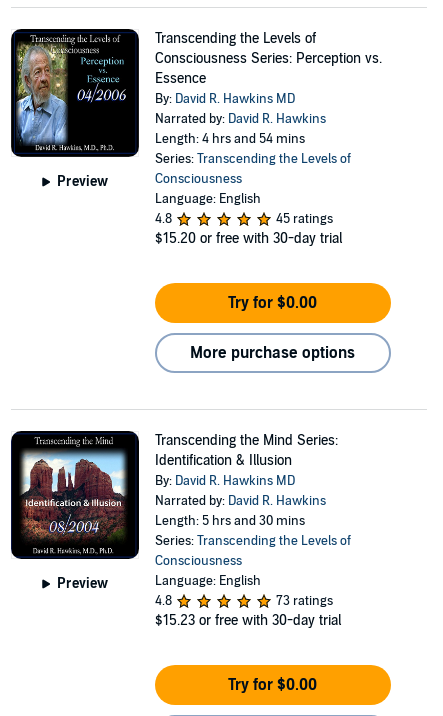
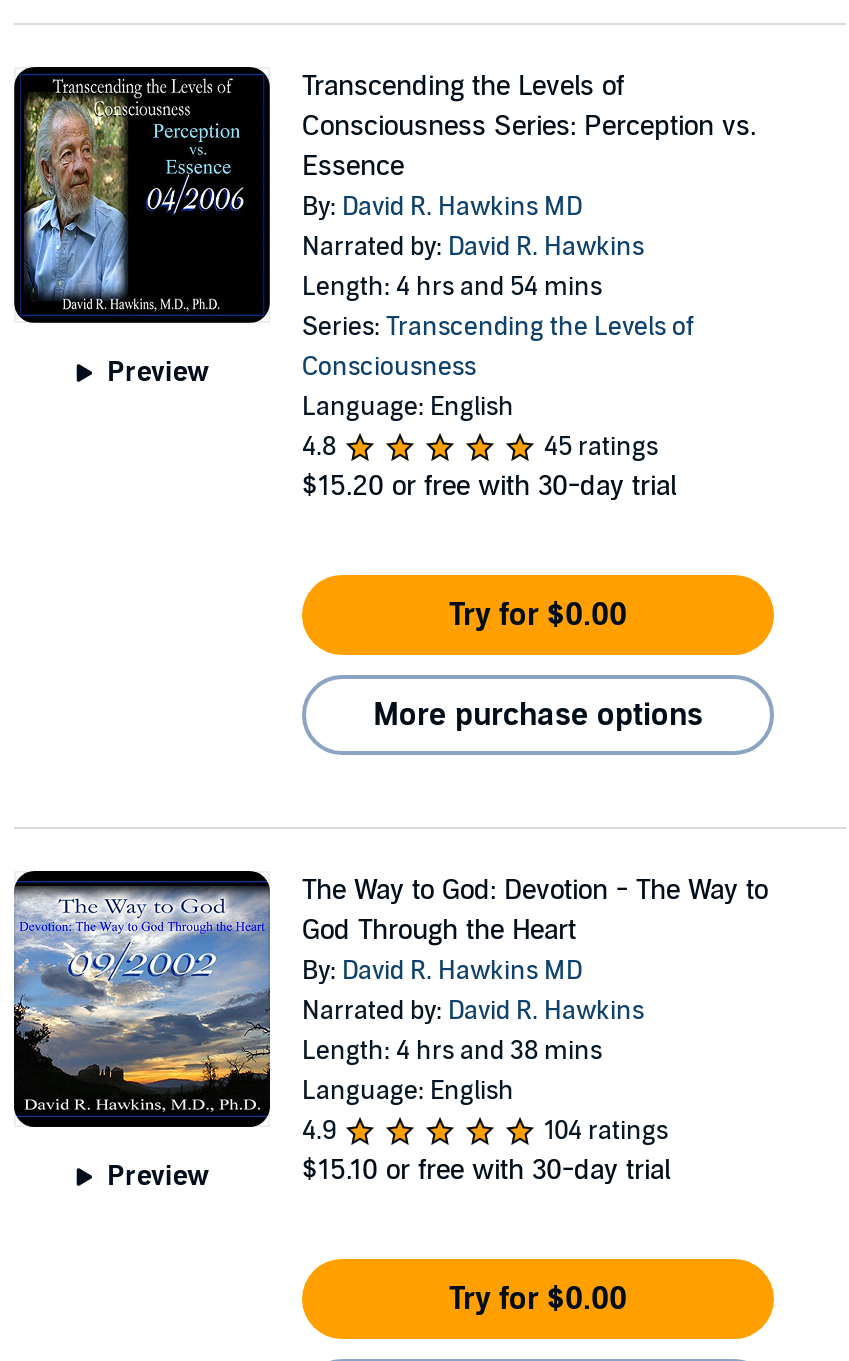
- [image]
- Transcending the Mind Series:
- Identification & Illusion
+ [image]
+ The Way to God: Devotion - The Way to
+ God Through the Heart

- Length: 5 hrs and 30 mins
- Series: Transcending the Levels of
- Consciousness
+ Length: 4 hrs and 38 mins

- 4.8
+ 4.9

- 73 ratings
+ 104 ratings

- $15.23 or free with 30-day trial
+ $15.10 or free with 30-day trial
